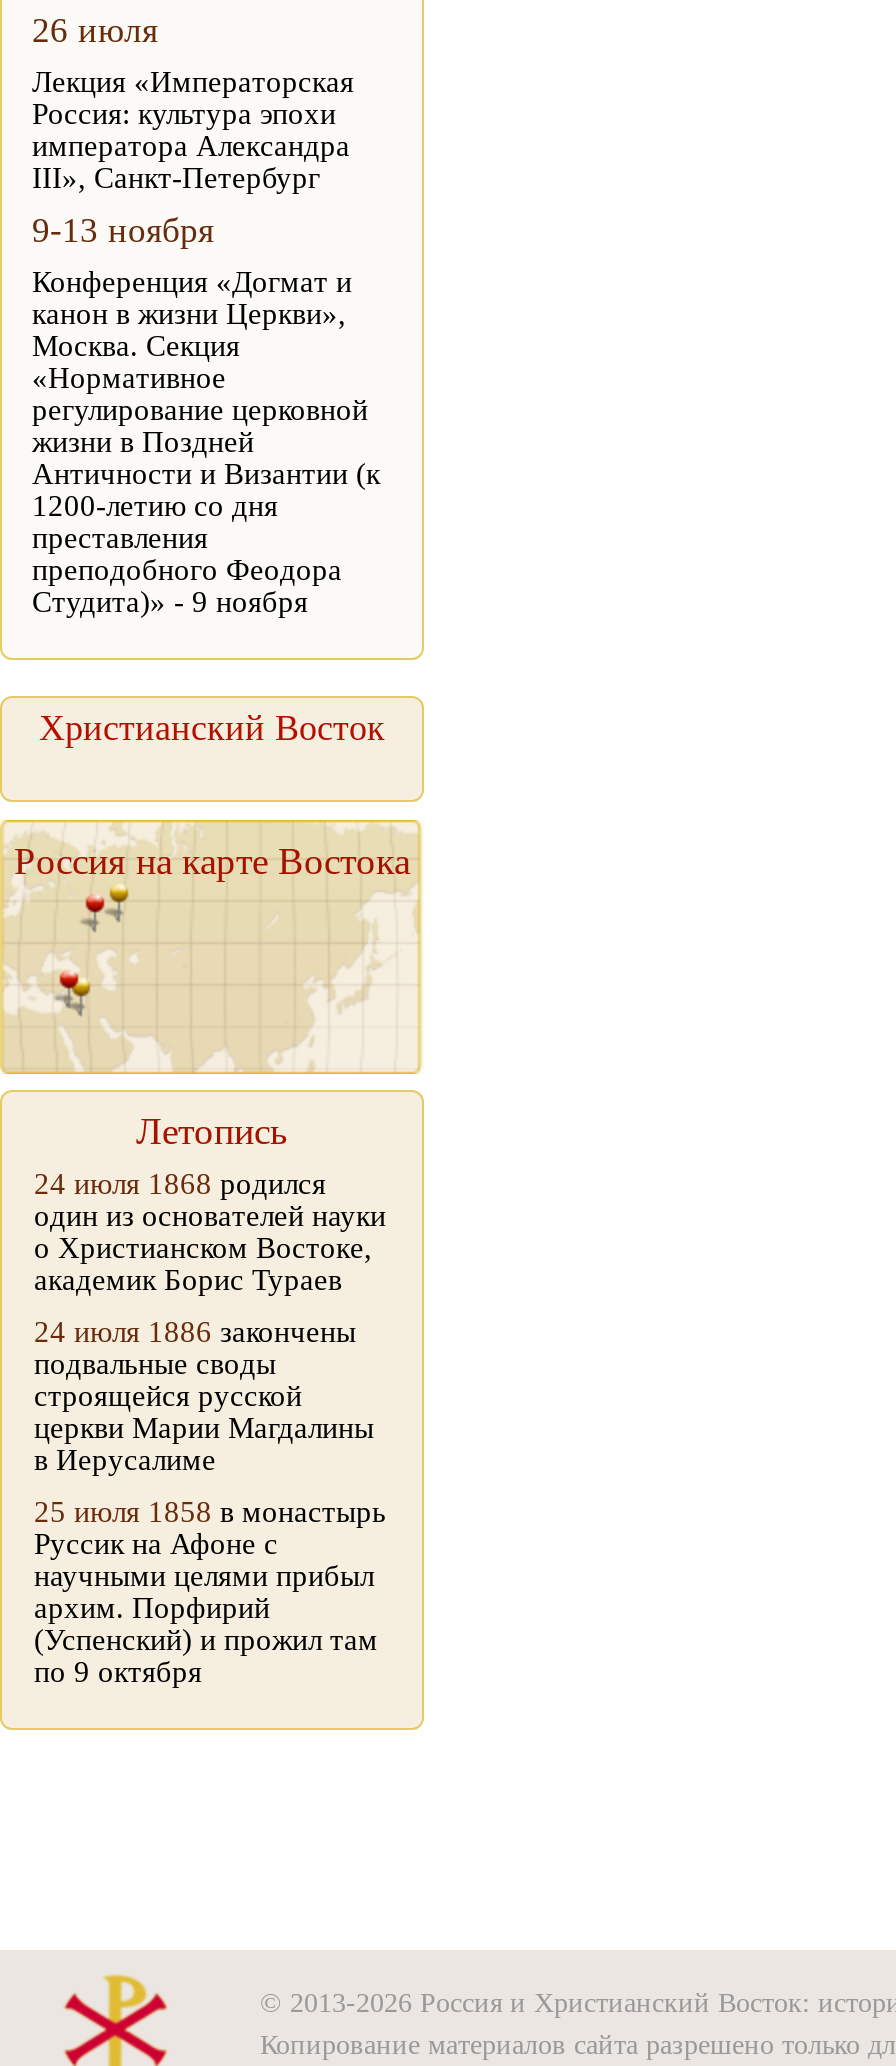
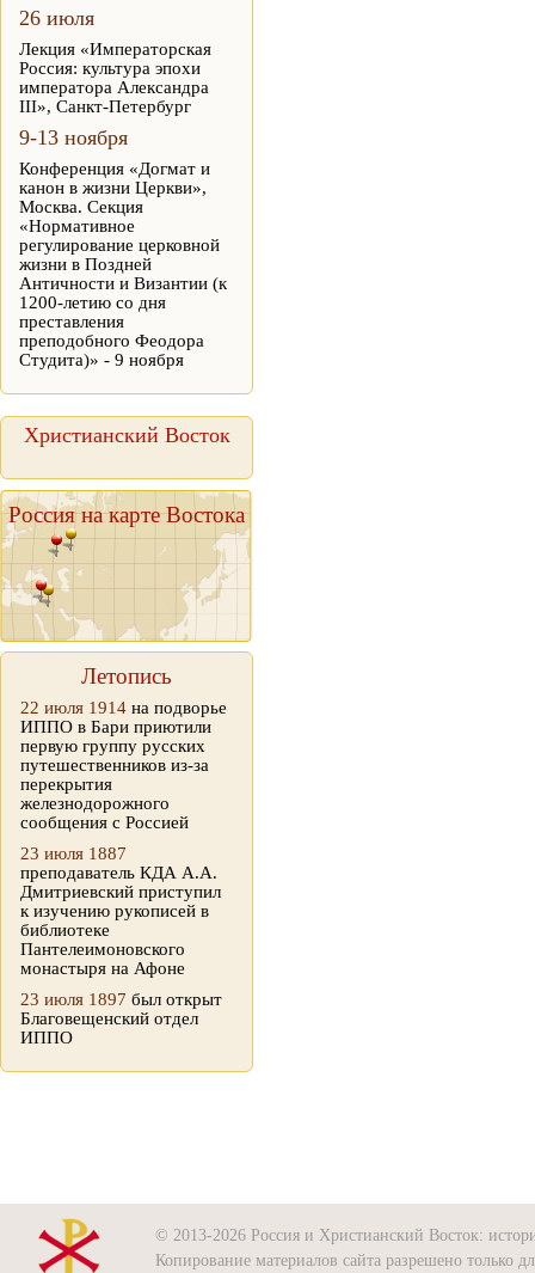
- 24 июля 1868 родился
- один из основателей науки
- о Христианском Востоке,
- академик Борис Тураев
+ 22 июля 1914 на подворье
+ ИППО в Бари приютили
+ первую группу русских
+ путешественников из-за
+ перекрытия
+ железнодорожного
+ сообщения с Россией

- 24 июля 1886 закончены
- подвальные своды
- строящейся русской
- церкви Марии Магдалины
- в Иерусалиме
+ 23 июля 1887
+ преподаватель КДА А.А.
+ Дмитриевский приступил
+ к изучению рукописей в
+ библиотеке
+ Пантелеимоновского
+ монастыря на Афоне

- 25 июля 1858 в монастырь
- Руссик на Афоне с
- научными целями прибыл
- архим. Порфирий
- (Успенский) и прожил там
- по 9 октября
+ 23 июля 1897 был открыт
+ Благовещенский отдел
+ ИППО
